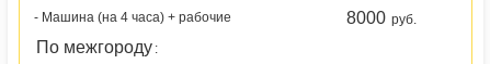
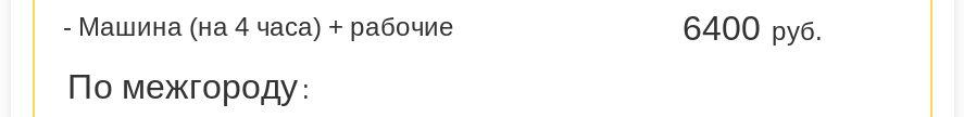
- 8000 руб.
+ 6400 руб.
